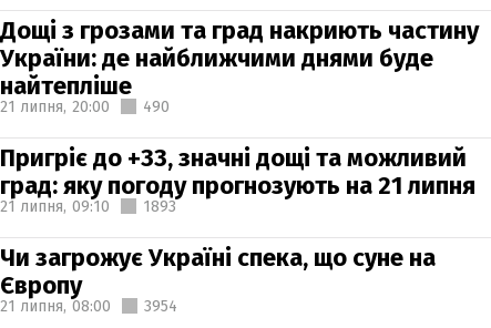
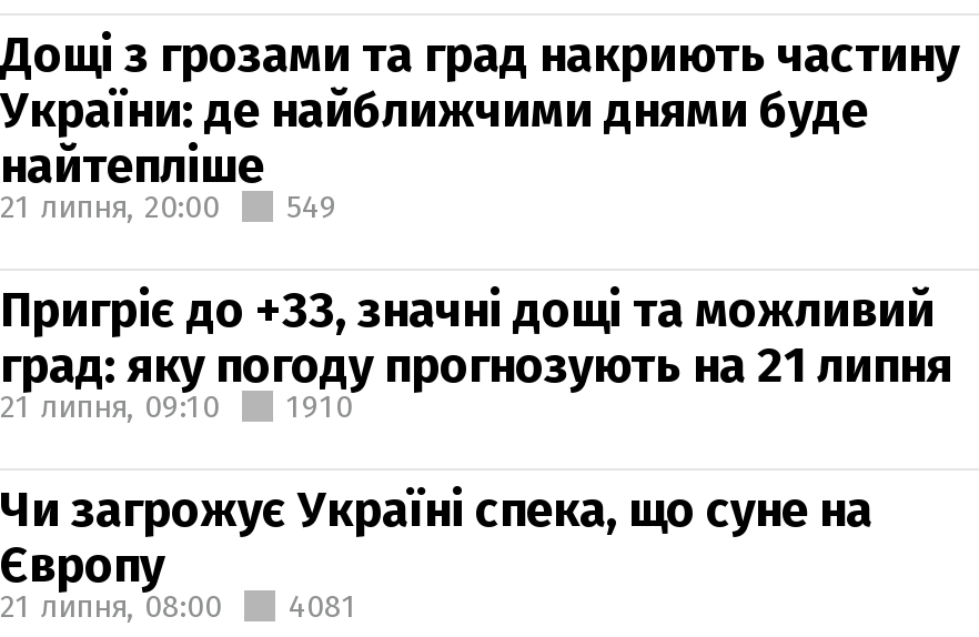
- 21 липня, 20:00 490
+ 21 липня, 20:00 549

- 1893
+ 1910

- 21 липня, 08:00 3954
+ 21 липня, 08:00 4081
